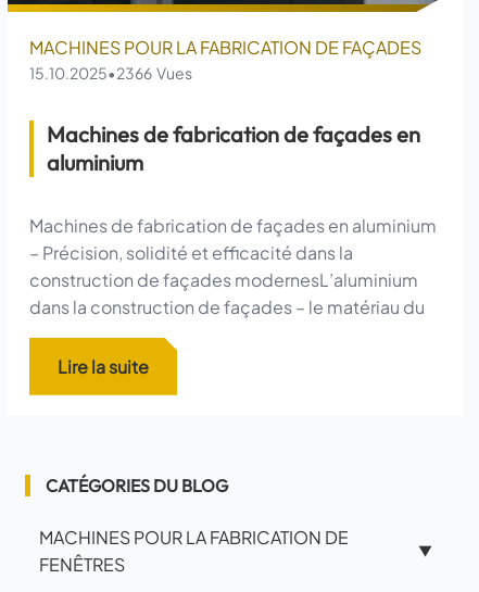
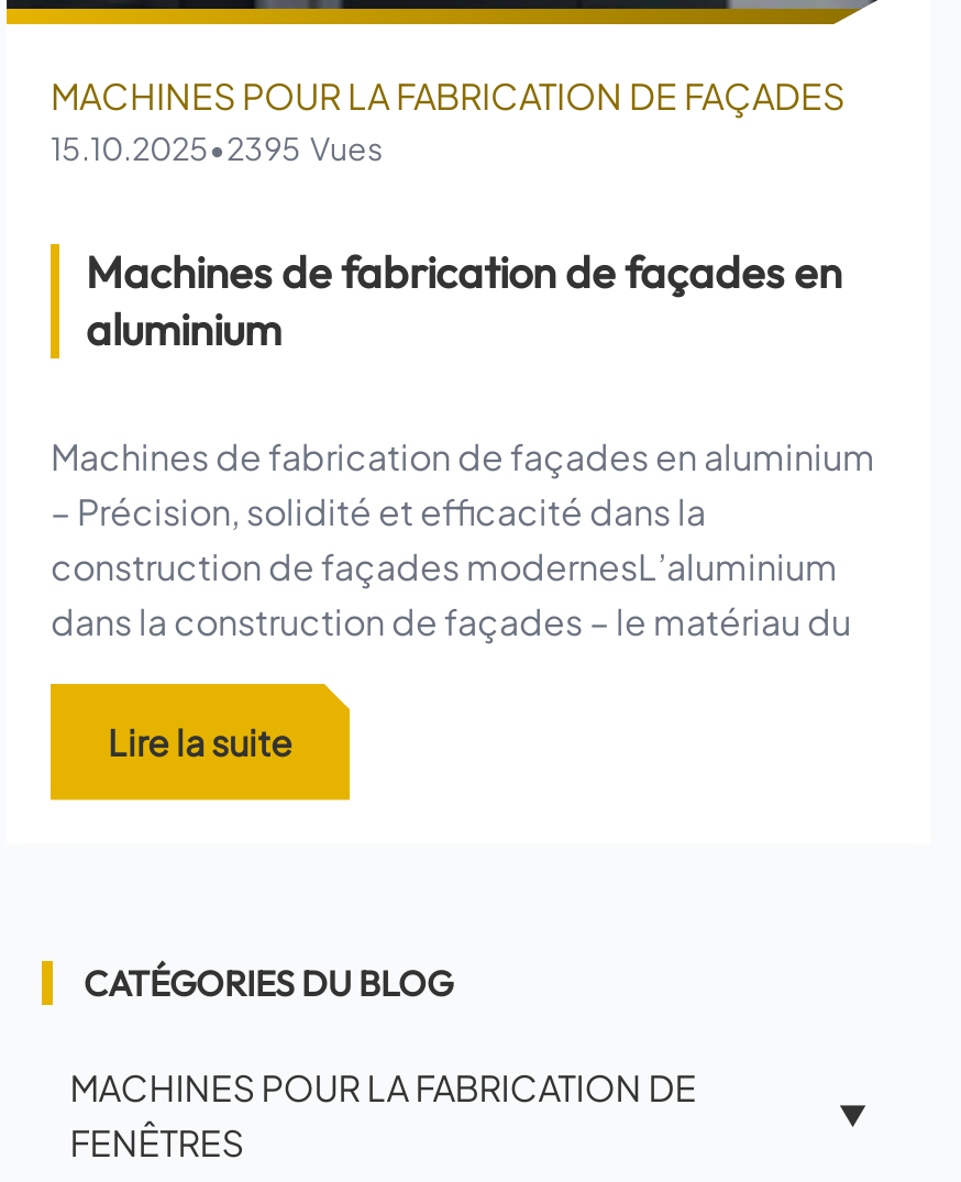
- 15.10.2025•2366 Vues
+ 15.10.2025•2395 Vues
